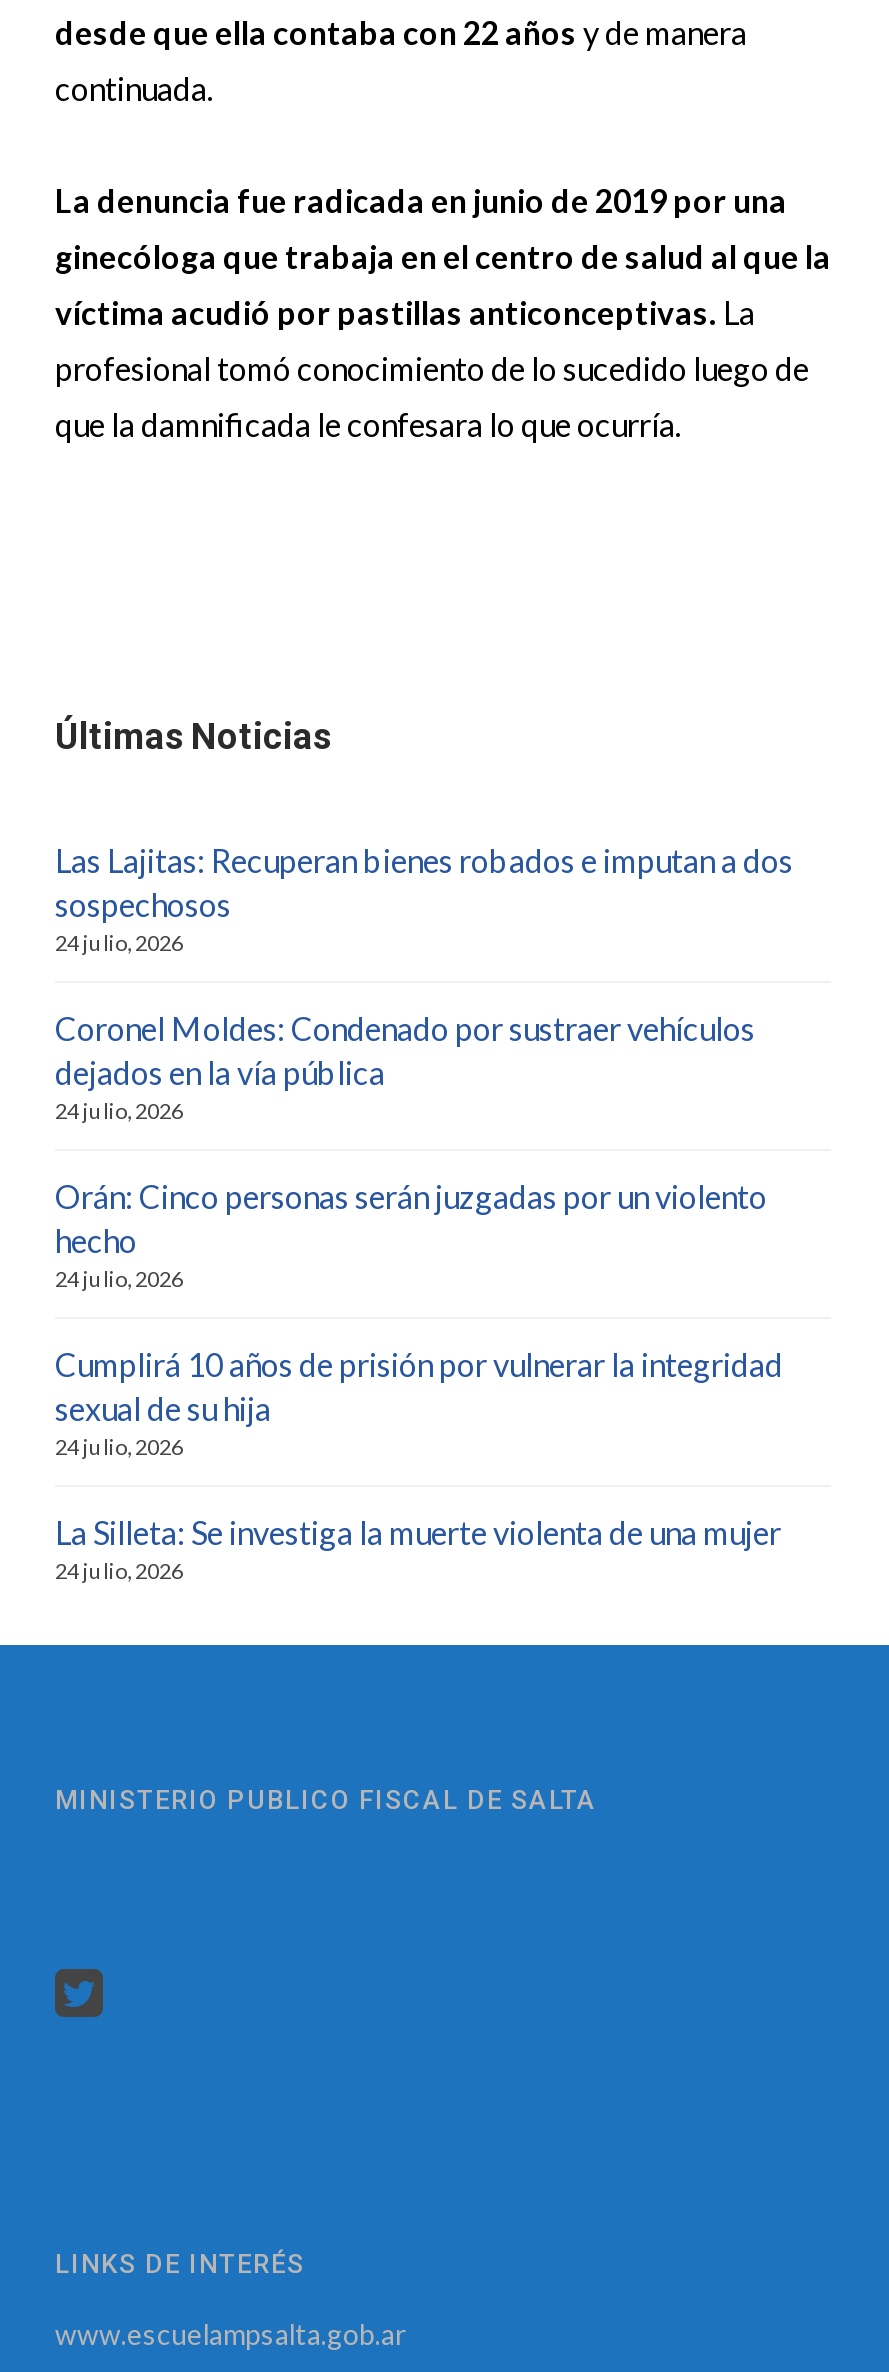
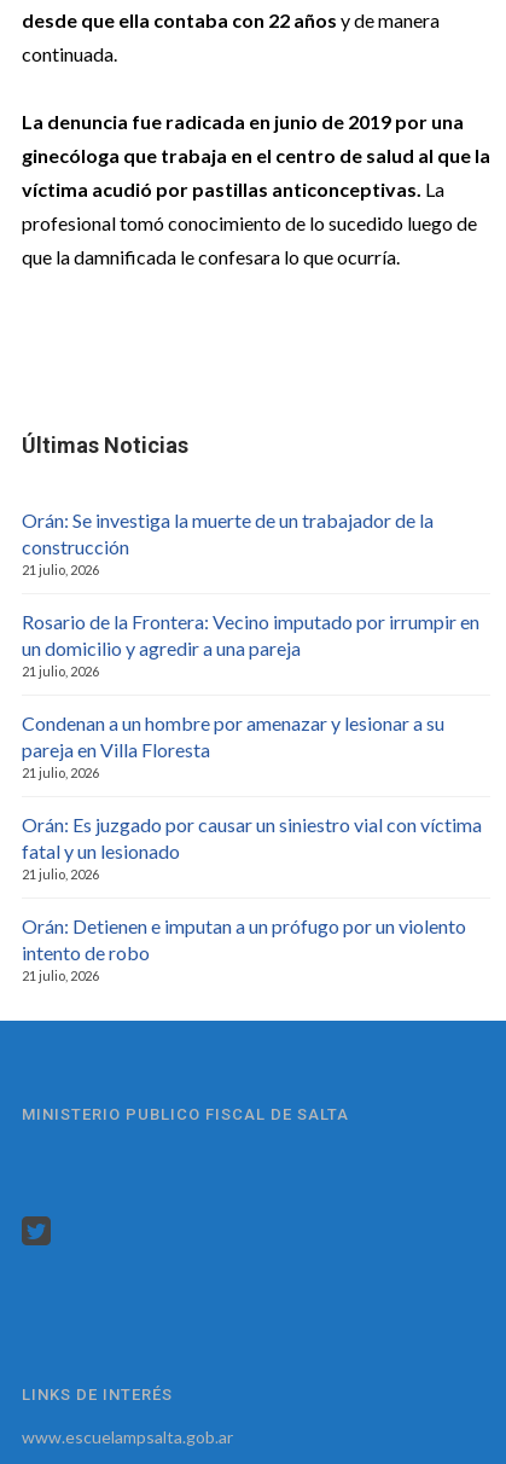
- Las Lajitas: Recuperan bienes robados e imputan a dos
- sospechosos
- 24 julio, 2026
+ Orán: Se investiga la muerte de un trabajador de la
+ construcción
+ 21 julio, 2026

- Coronel Moldes: Condenado por sustraer vehículos
- dejados en la vía pública
- 24 julio, 2026
+ Rosario de la Frontera: Vecino imputado por irrumpir en
+ un domicilio y agredir a una pareja
+ 21 julio, 2026

- Orán: Cinco personas serán juzgadas por un violento
- hecho
- 24 julio, 2026
+ Condenan a un hombre por amenazar y lesionar a su
+ pareja en Villa Floresta
+ 21 julio, 2026

- Cumplirá 10 años de prisión por vulnerar la integridad
- sexual de su hija
- 24 julio, 2026
+ Orán: Es juzgado por causar un siniestro vial con víctima
+ fatal y un lesionado
+ 21 julio, 2026

- La Silleta: Se investiga la muerte violenta de una mujer
- 24 julio, 2026
+ Orán: Detienen e imputan a un prófugo por un violento
+ intento de robo
+ 21 julio, 2026
